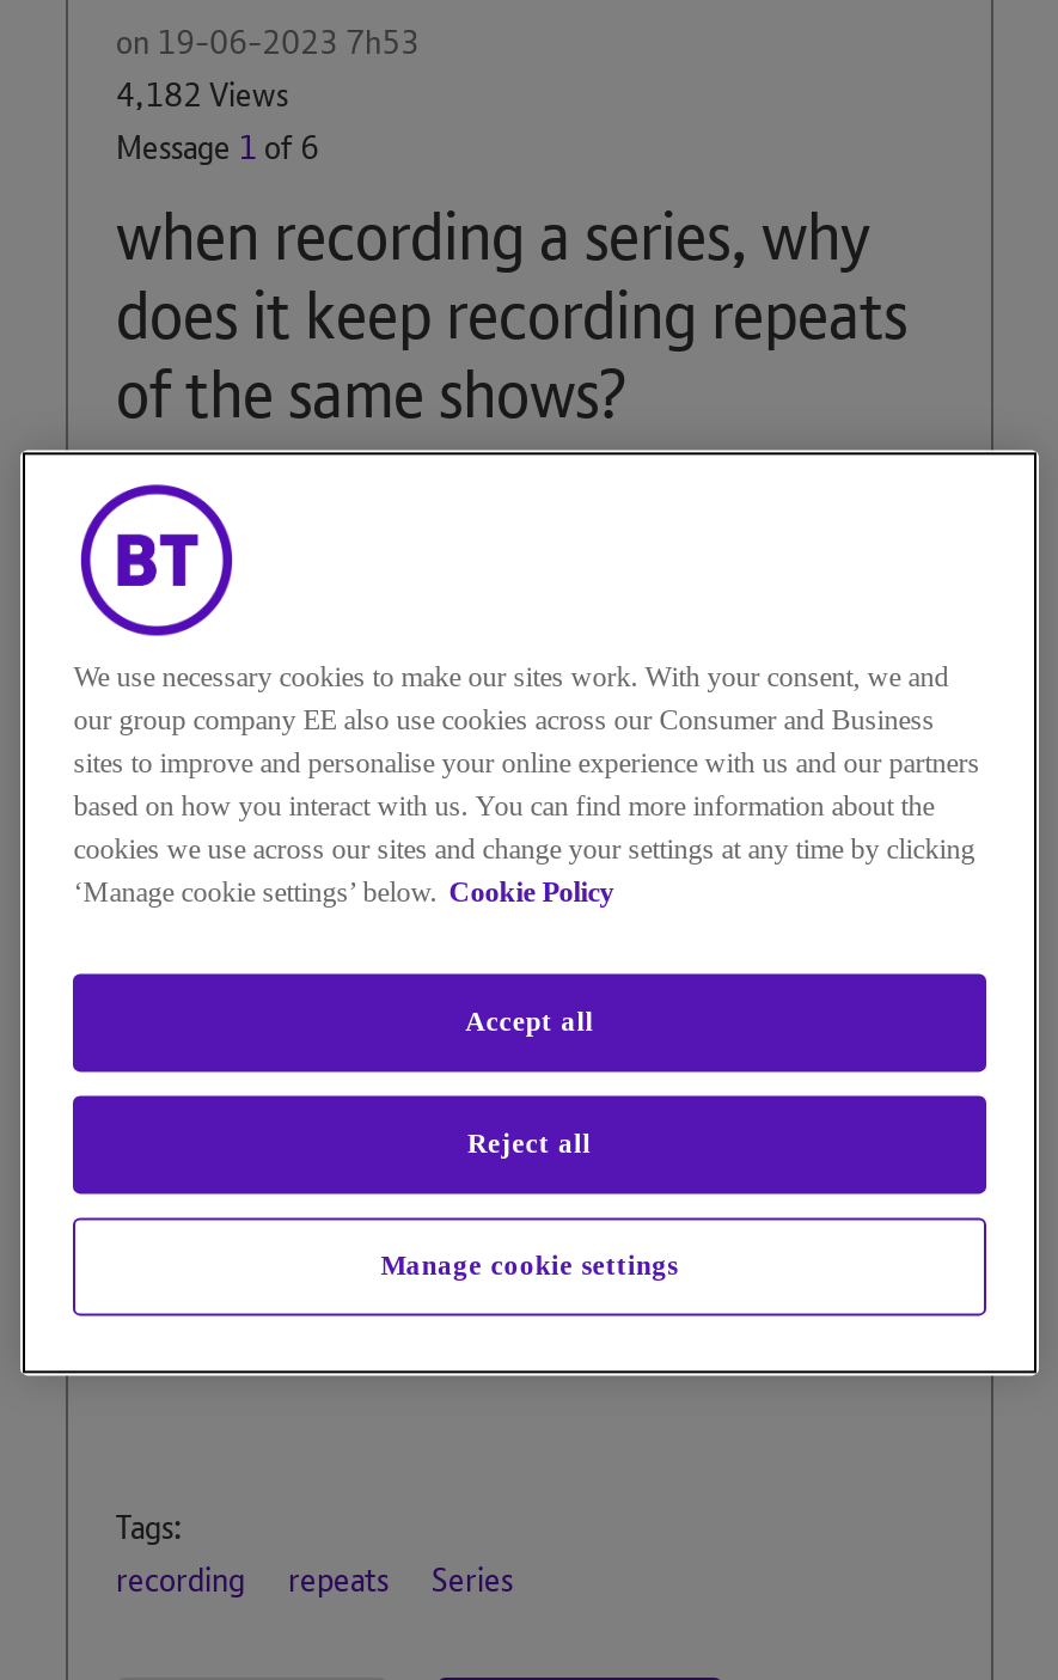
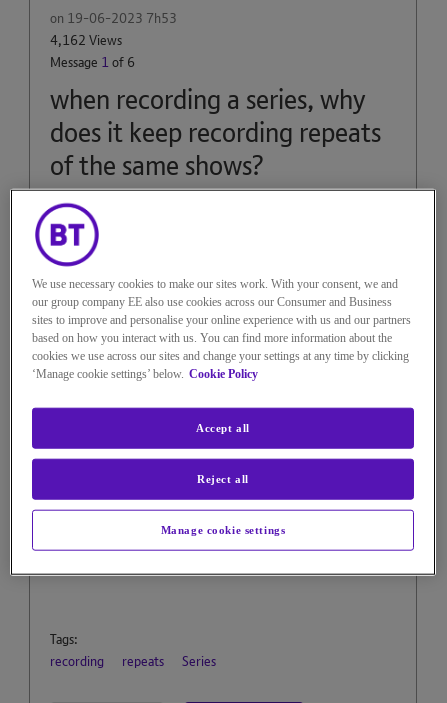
- 4,182 Views
+ 4,162 Views
